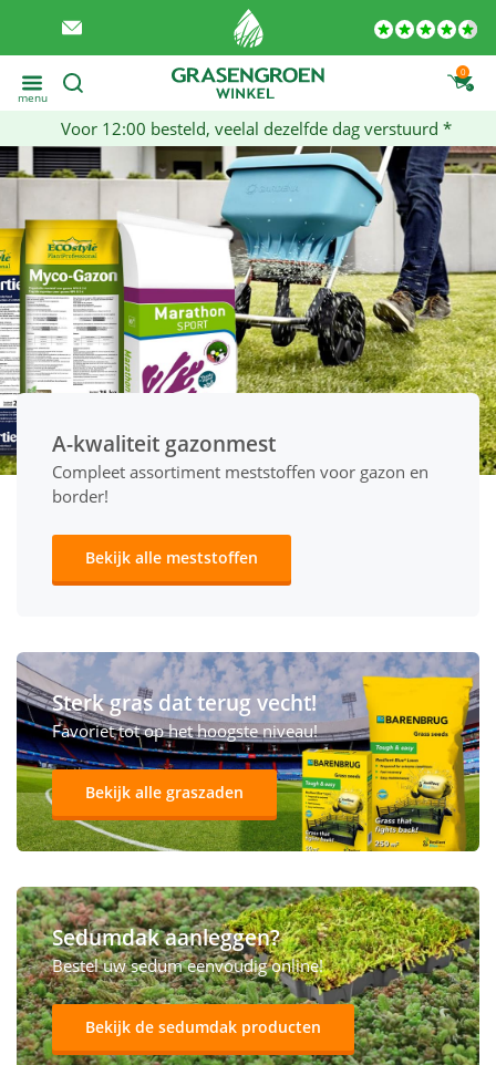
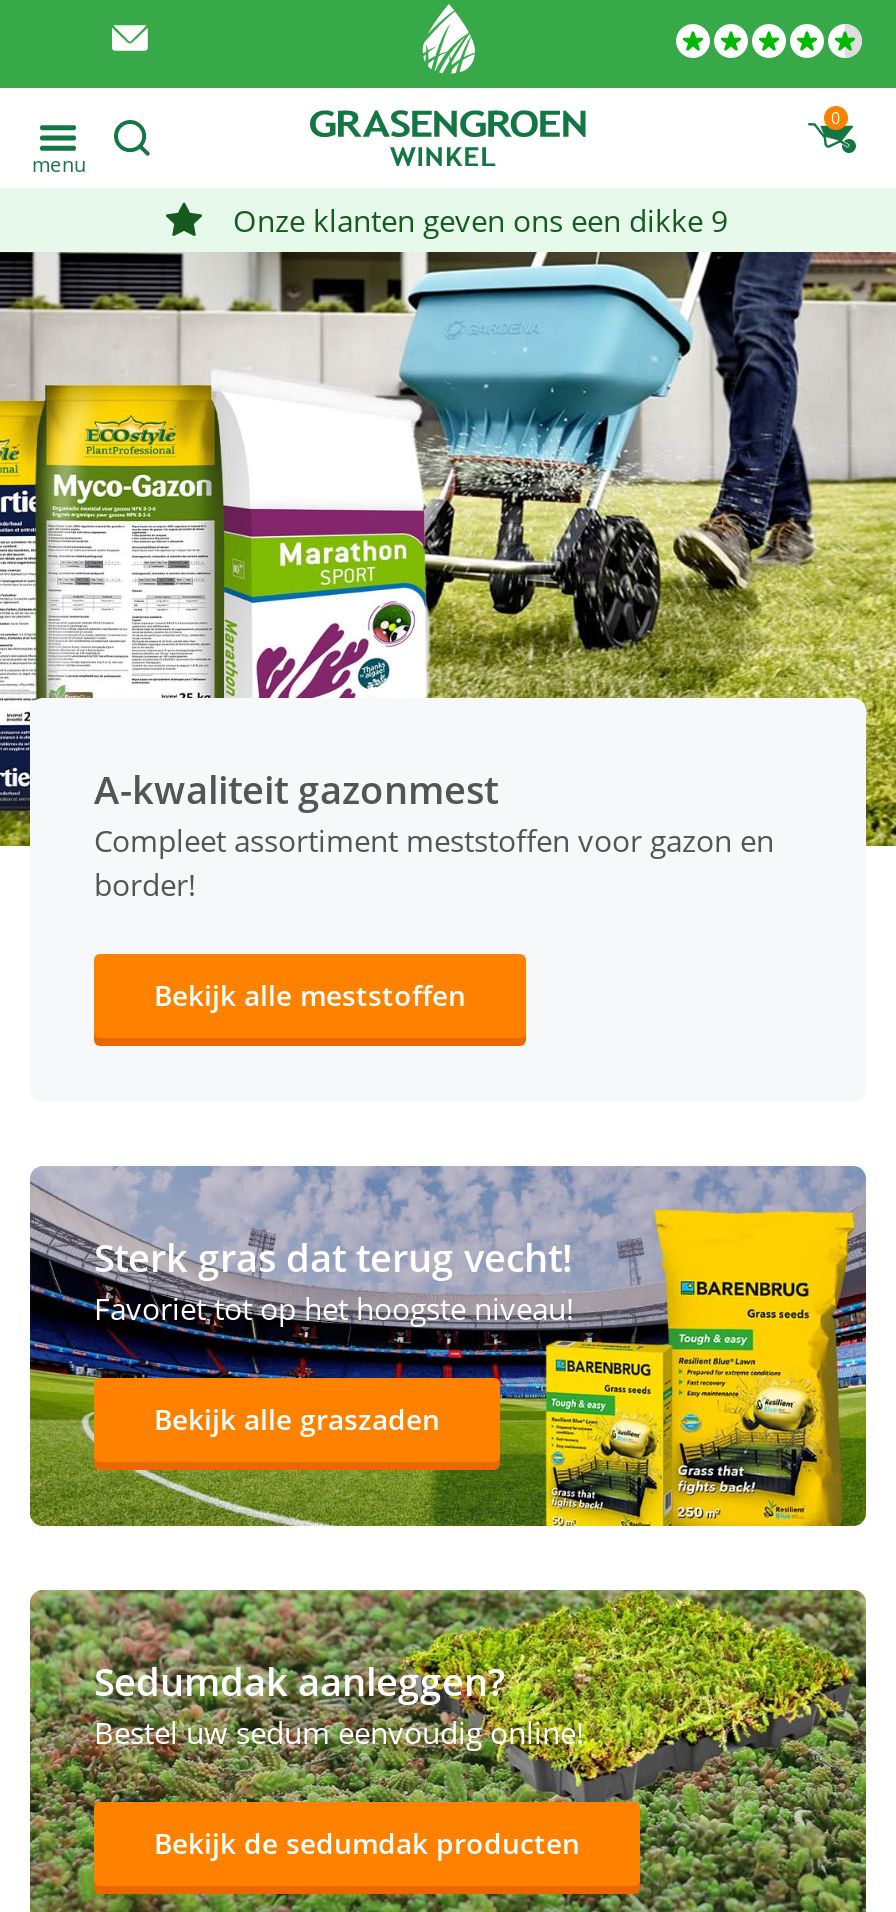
- Voor 12:00 besteld, veelal dezelfde dag verstuurd *
+ Onze klanten geven ons een dikke 9
